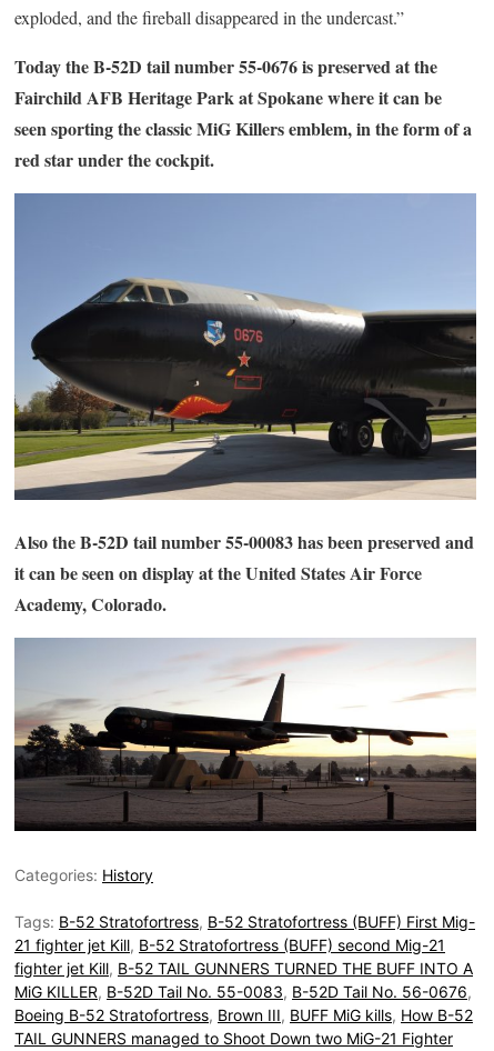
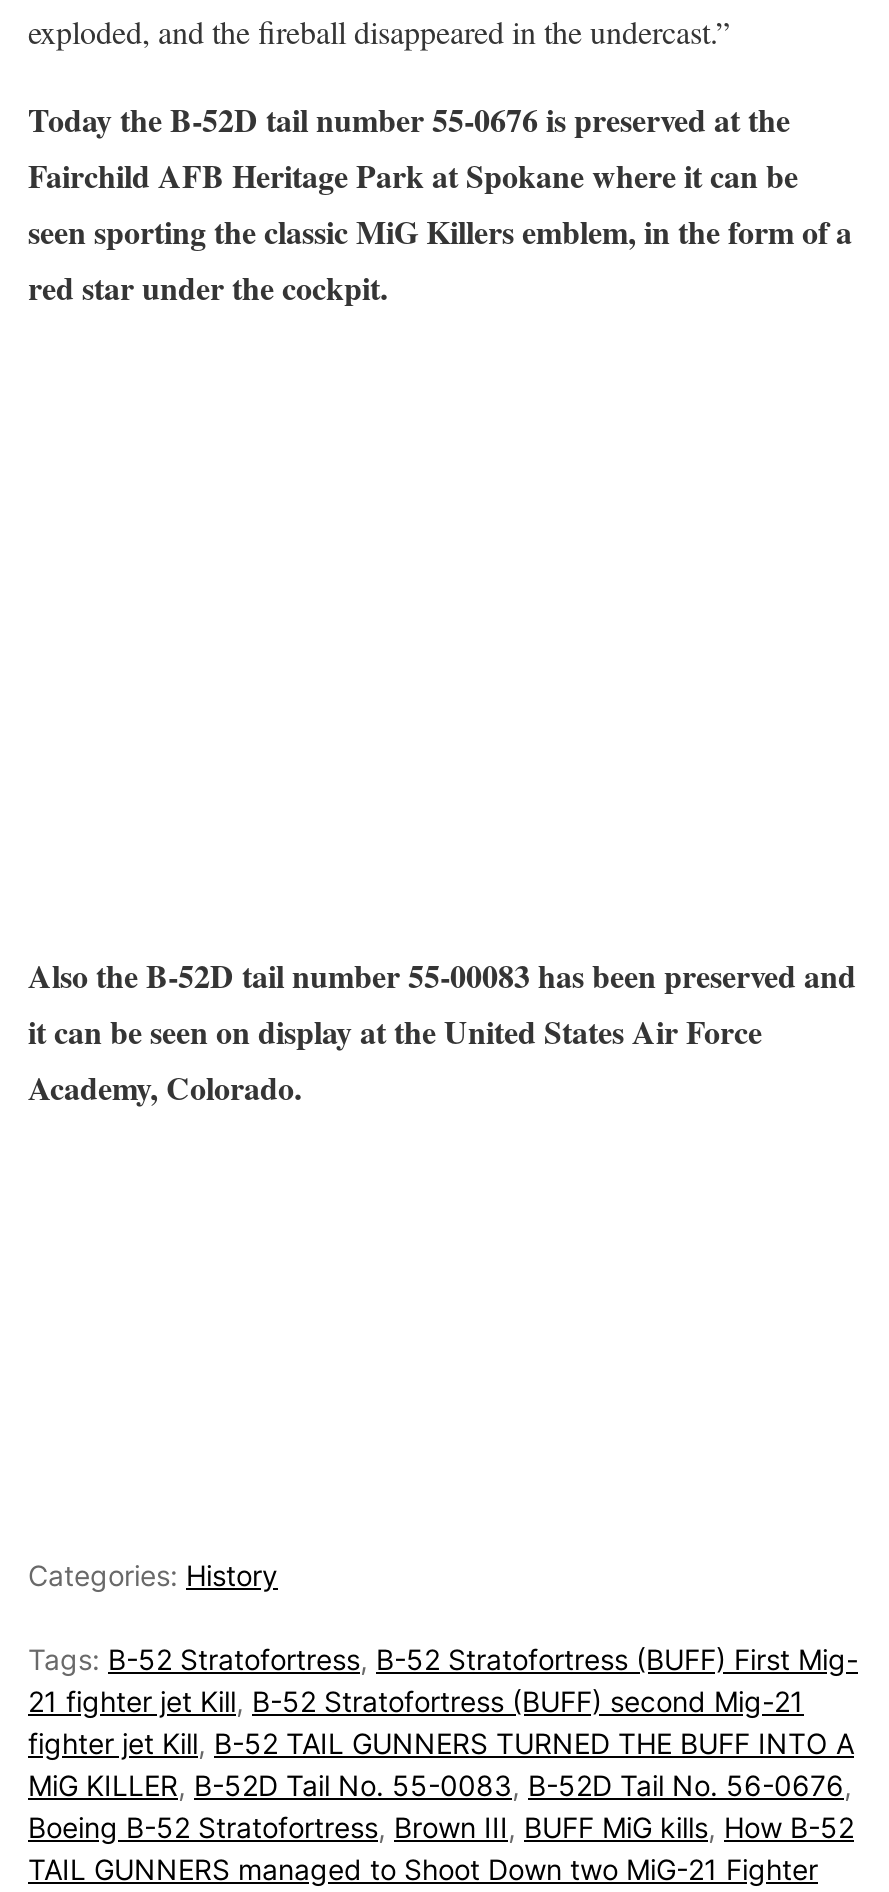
- [image]

- [image]
